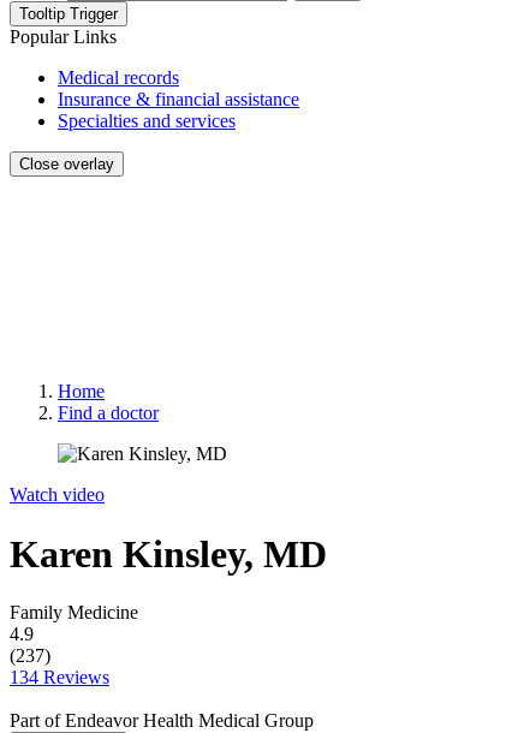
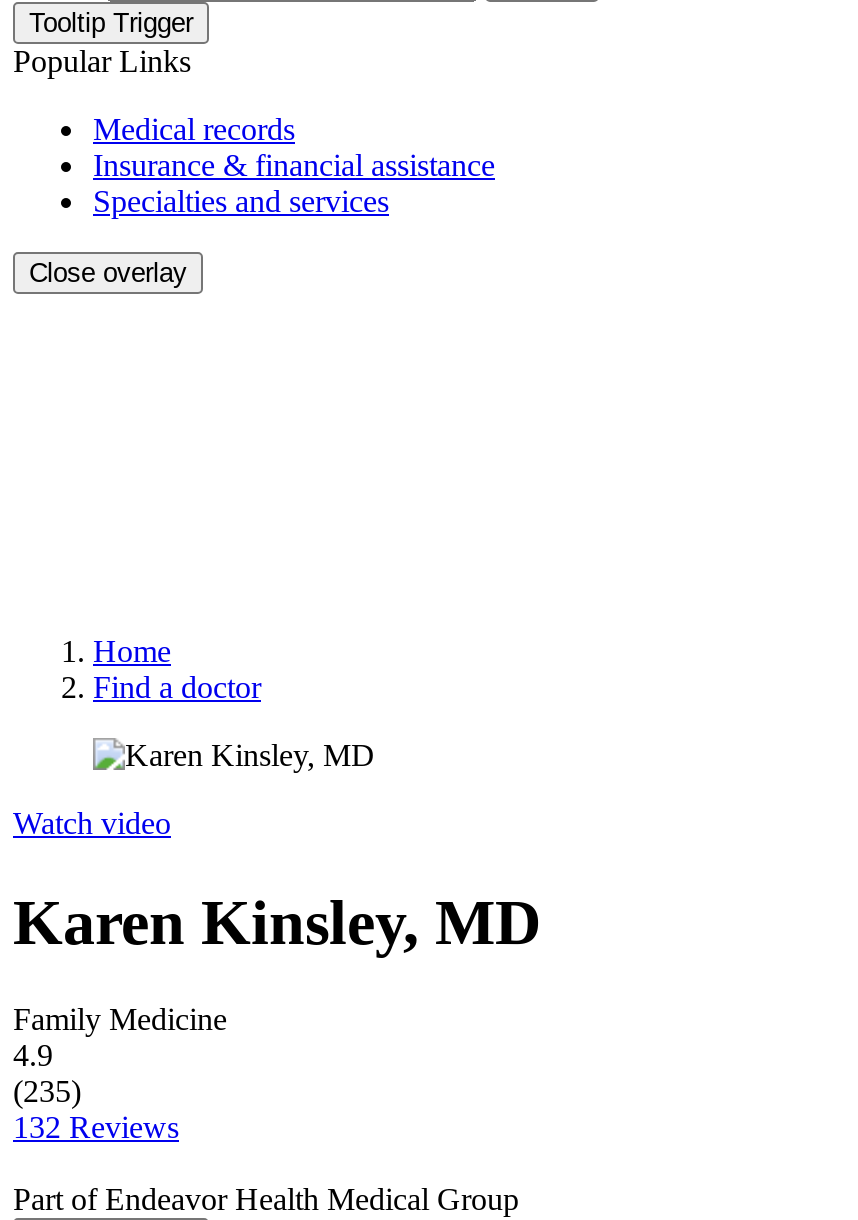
- (237)
+ (235)

- 134 Reviews
+ 132 Reviews
